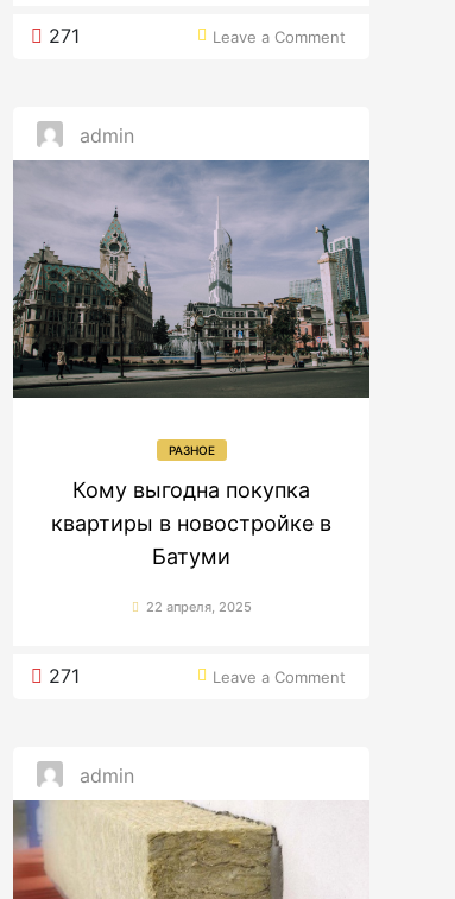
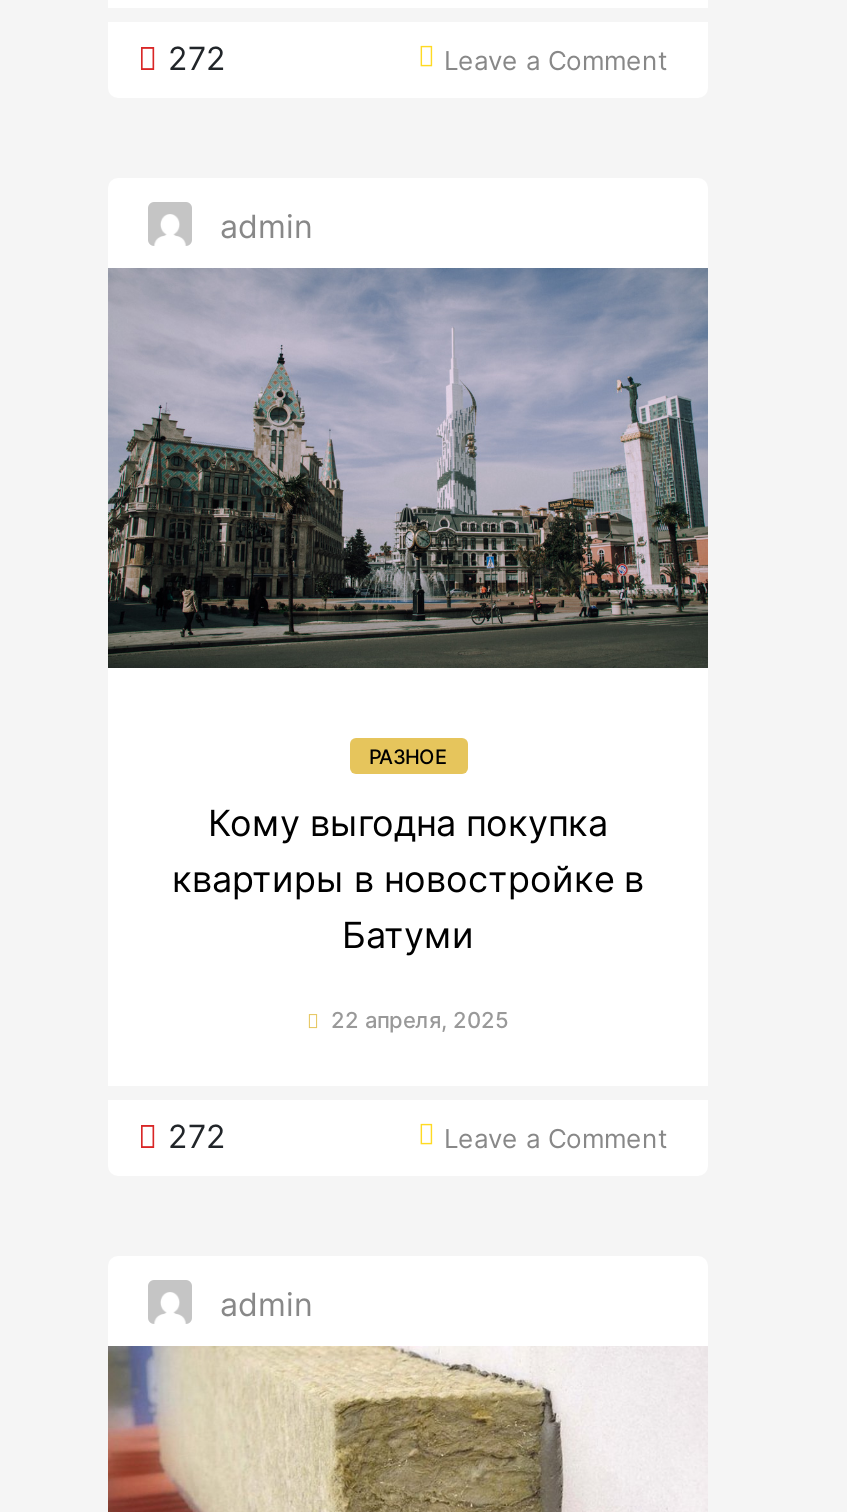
- 271
+ 272

- 271
+ 272
